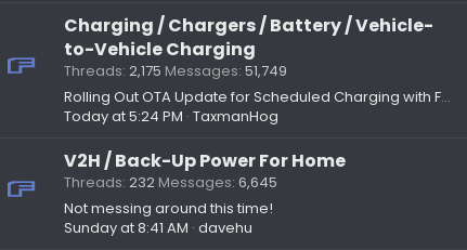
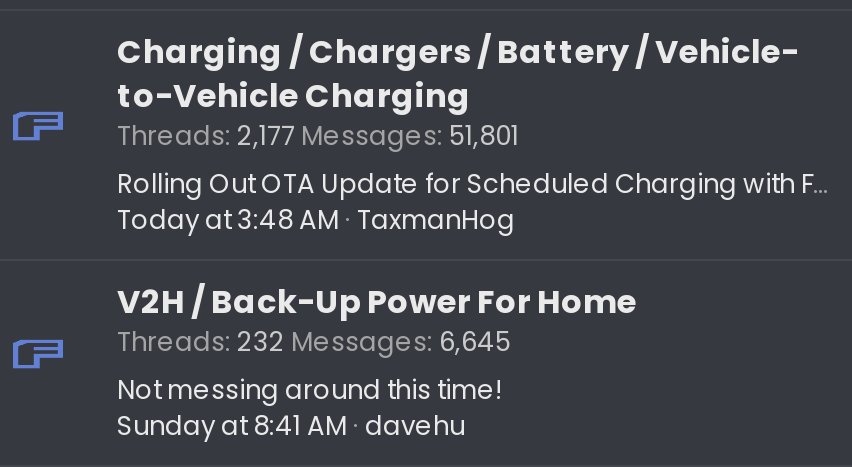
- Threads 2,175 Messages 51,749
+ Threads 2,177 Messages 51,801

- Today at 5:24 PM TaxmanHog
+ Today at 3:48 AM TaxmanHog
